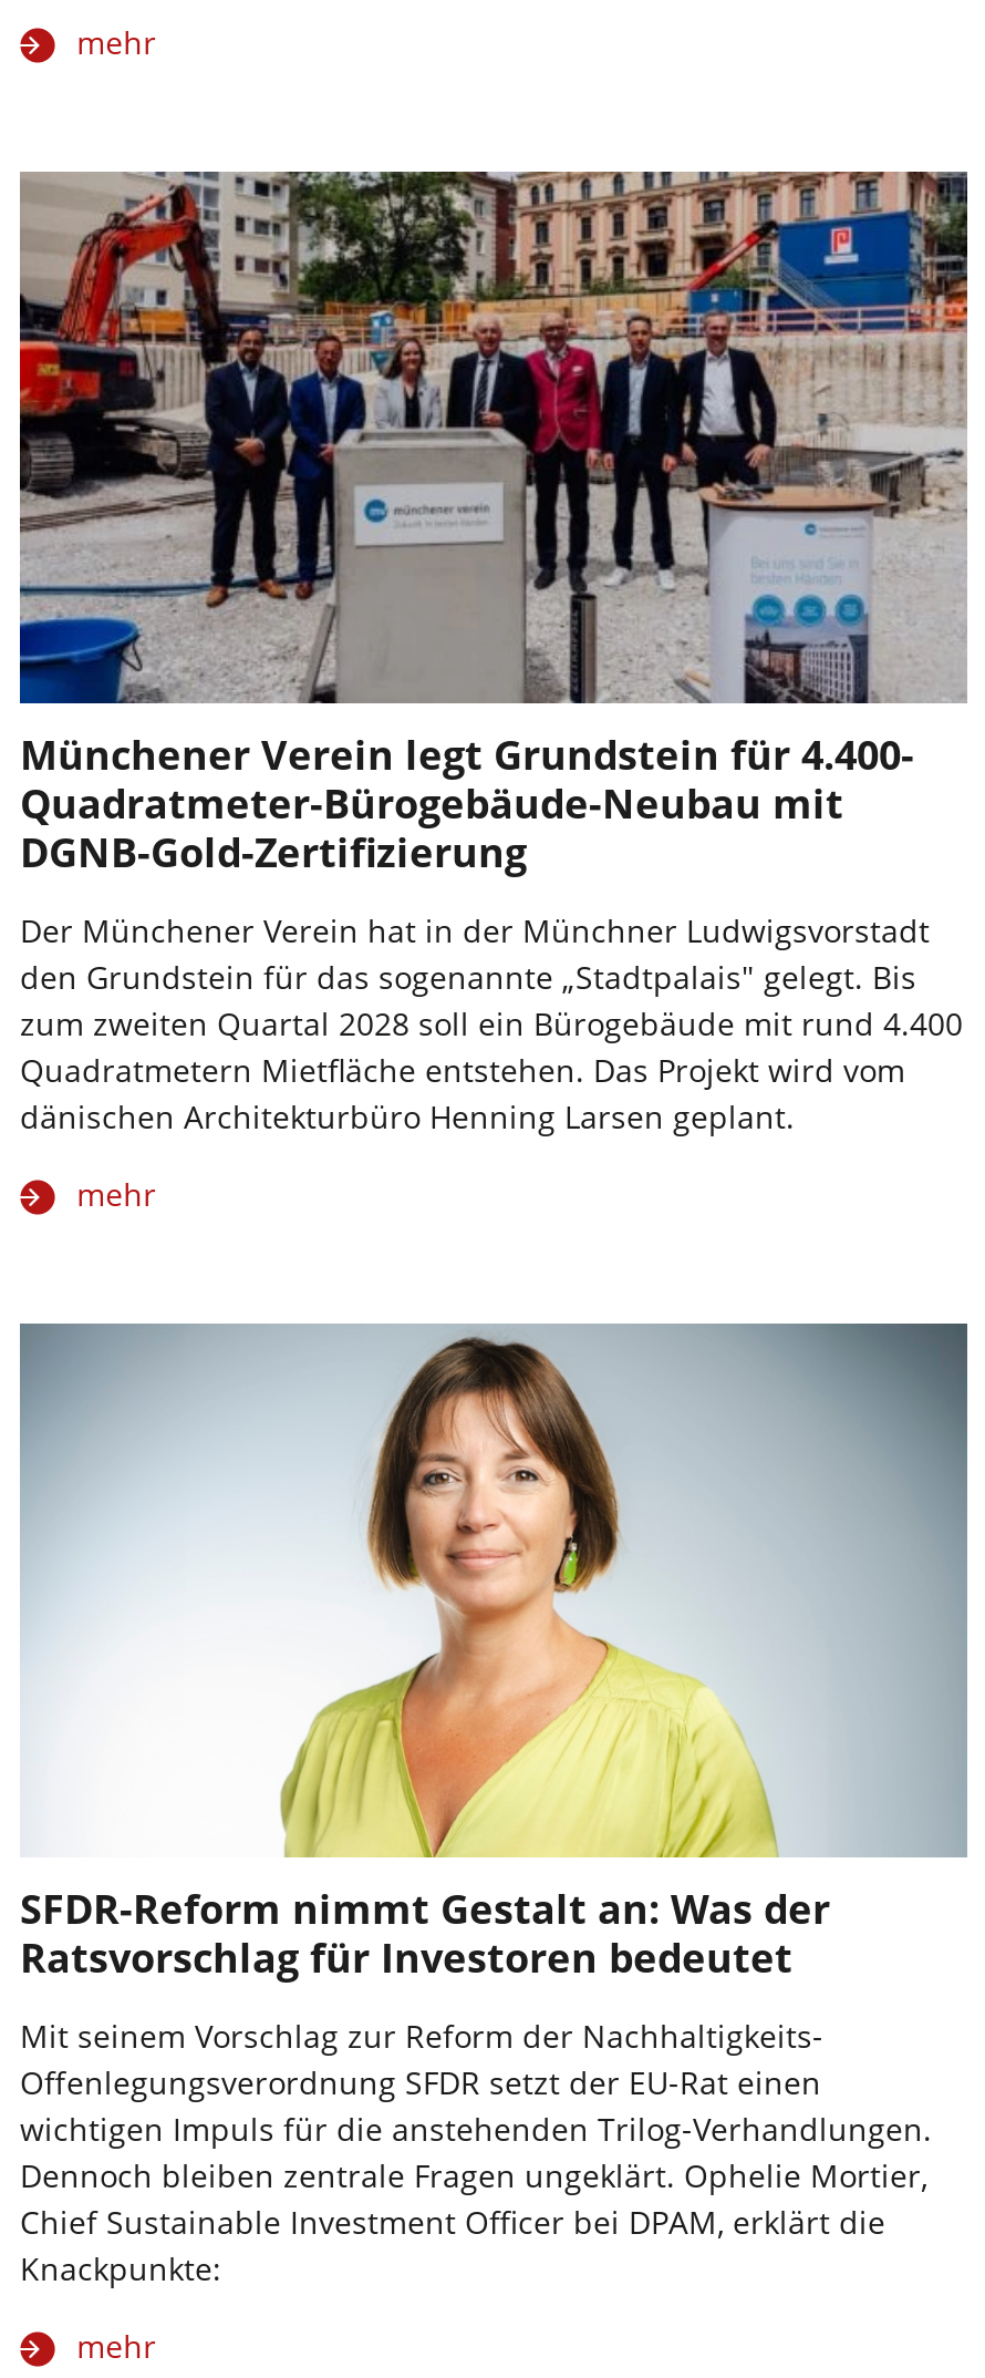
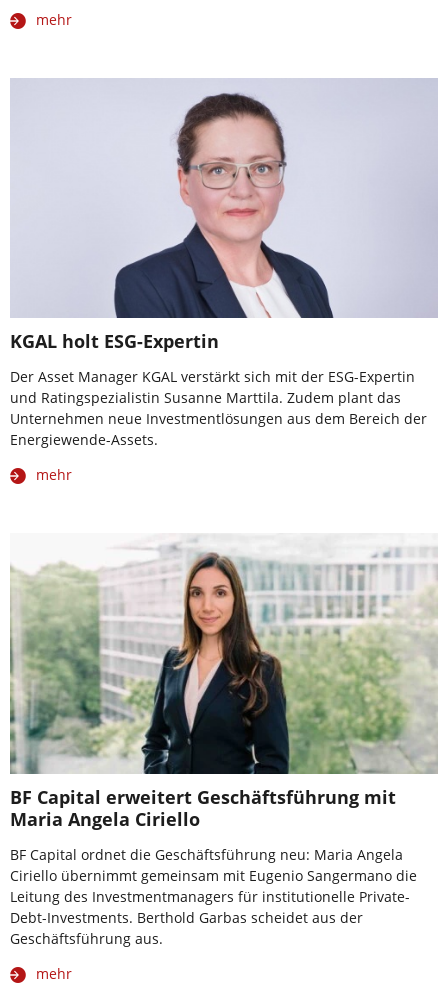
- [image]
- Münchener Verein legt Grundstein für 4.400-
- Quadratmeter-Bürogebäude-Neubau mit
- DGNB-Gold-Zertifizierung
+ [image]
+ KGAL holt ESG-Expertin

- Der Münchener Verein hat in der Münchner Ludwigsvorstadt
- den Grundstein für das sogenannte „Stadtpalais" gelegt. Bis
- zum zweiten Quartal 2028 soll ein Bürogebäude mit rund 4.400
- Quadratmetern Mietfläche entstehen. Das Projekt wird vom
- dänischen Architekturbüro Henning Larsen geplant.
+ Der Asset Manager KGAL verstärkt sich mit der ESG-Expertin
+ und Ratingspezialistin Susanne Marttila. Zudem plant das
+ Unternehmen neue Investmentlösungen aus dem Bereich der
+ Energiewende-Assets.

- [image]
- SFDR-Reform nimmt Gestalt an: Was der
- Ratsvorschlag für Investoren bedeutet
+ [image]
+ BF Capital erweitert Geschäftsführung mit
+ Maria Angela Ciriello

- Mit seinem Vorschlag zur Reform der Nachhaltigkeits-
- Offenlegungsverordnung SFDR setzt der EU-Rat einen
- wichtigen Impuls für die anstehenden Trilog-Verhandlungen.
- Dennoch bleiben zentrale Fragen ungeklärt. Ophelie Mortier,
- Chief Sustainable Investment Officer bei DPAM, erklärt die
- Knackpunkte:
+ BF Capital ordnet die Geschäftsführung neu: Maria Angela
+ Ciriello übernimmt gemeinsam mit Eugenio Sangermano die
+ Leitung des Investmentmanagers für institutionelle Private-
+ Debt-Investments. Berthold Garbas scheidet aus der
+ Geschäftsführung aus.
